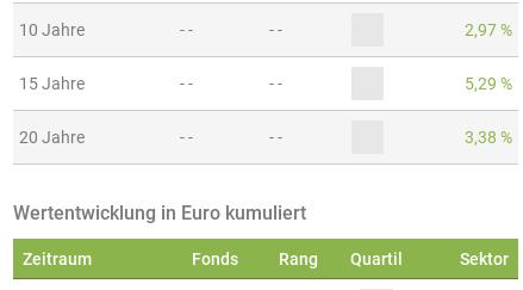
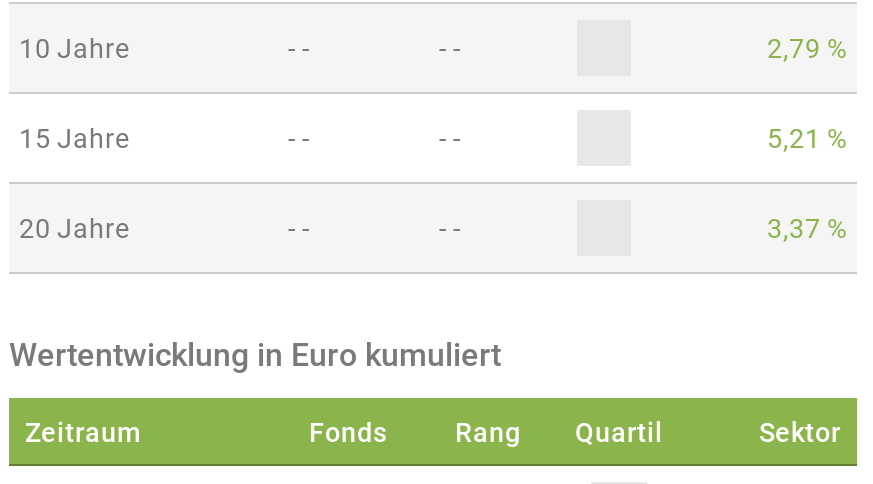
- 2,97 %
+ 2,79 %

- 5,29 %
+ 5,21 %

- 3,38 %
+ 3,37 %
